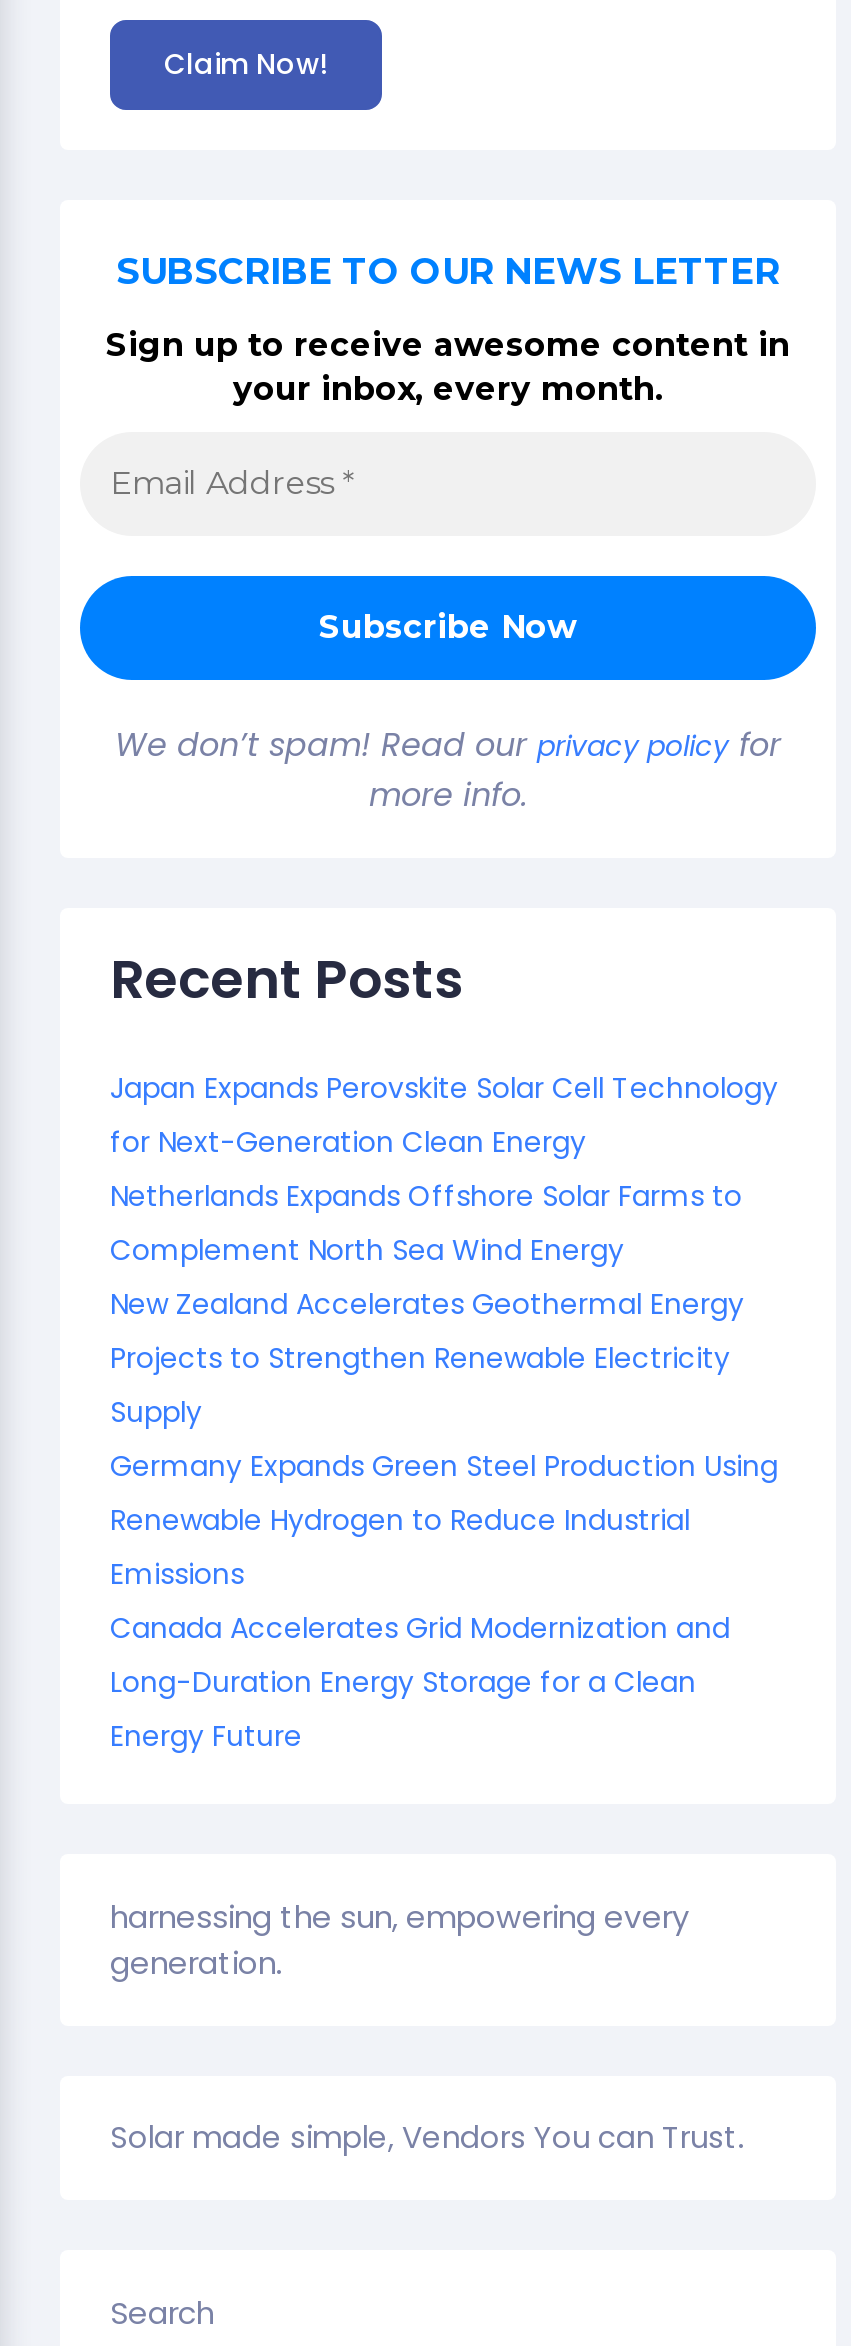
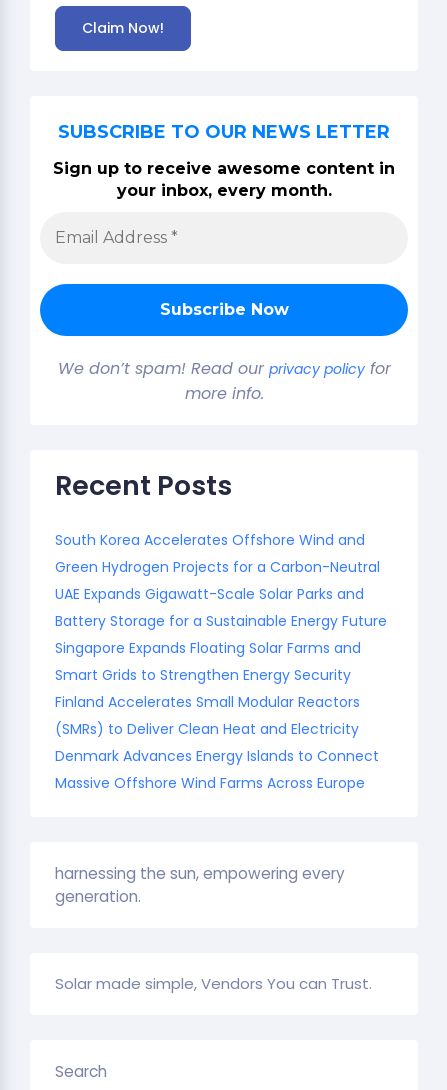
- Japan Expands Perovskite Solar Cell Technology
- for Next-Generation Clean Energy
- Netherlands Expands Offshore Solar Farms to
- Complement North Sea Wind Energy
- New Zealand Accelerates Geothermal Energy
- Projects to Strengthen Renewable Electricity
- Supply
- Germany Expands Green Steel Production Using
- Renewable Hydrogen to Reduce Industrial
- Emissions
- Canada Accelerates Grid Modernization and
- Long-Duration Energy Storage for a Clean
- Energy Future
+ South Korea Accelerates Offshore Wind and
+ Green Hydrogen Projects for a Carbon-Neutral
+ UAE Expands Gigawatt-Scale Solar Parks and
+ Battery Storage for a Sustainable Energy Future
+ Singapore Expands Floating Solar Farms and
+ Smart Grids to Strengthen Energy Security
+ Finland Accelerates Small Modular Reactors
+ (SMRs) to Deliver Clean Heat and Electricity
+ Denmark Advances Energy Islands to Connect
+ Massive Offshore Wind Farms Across Europe
